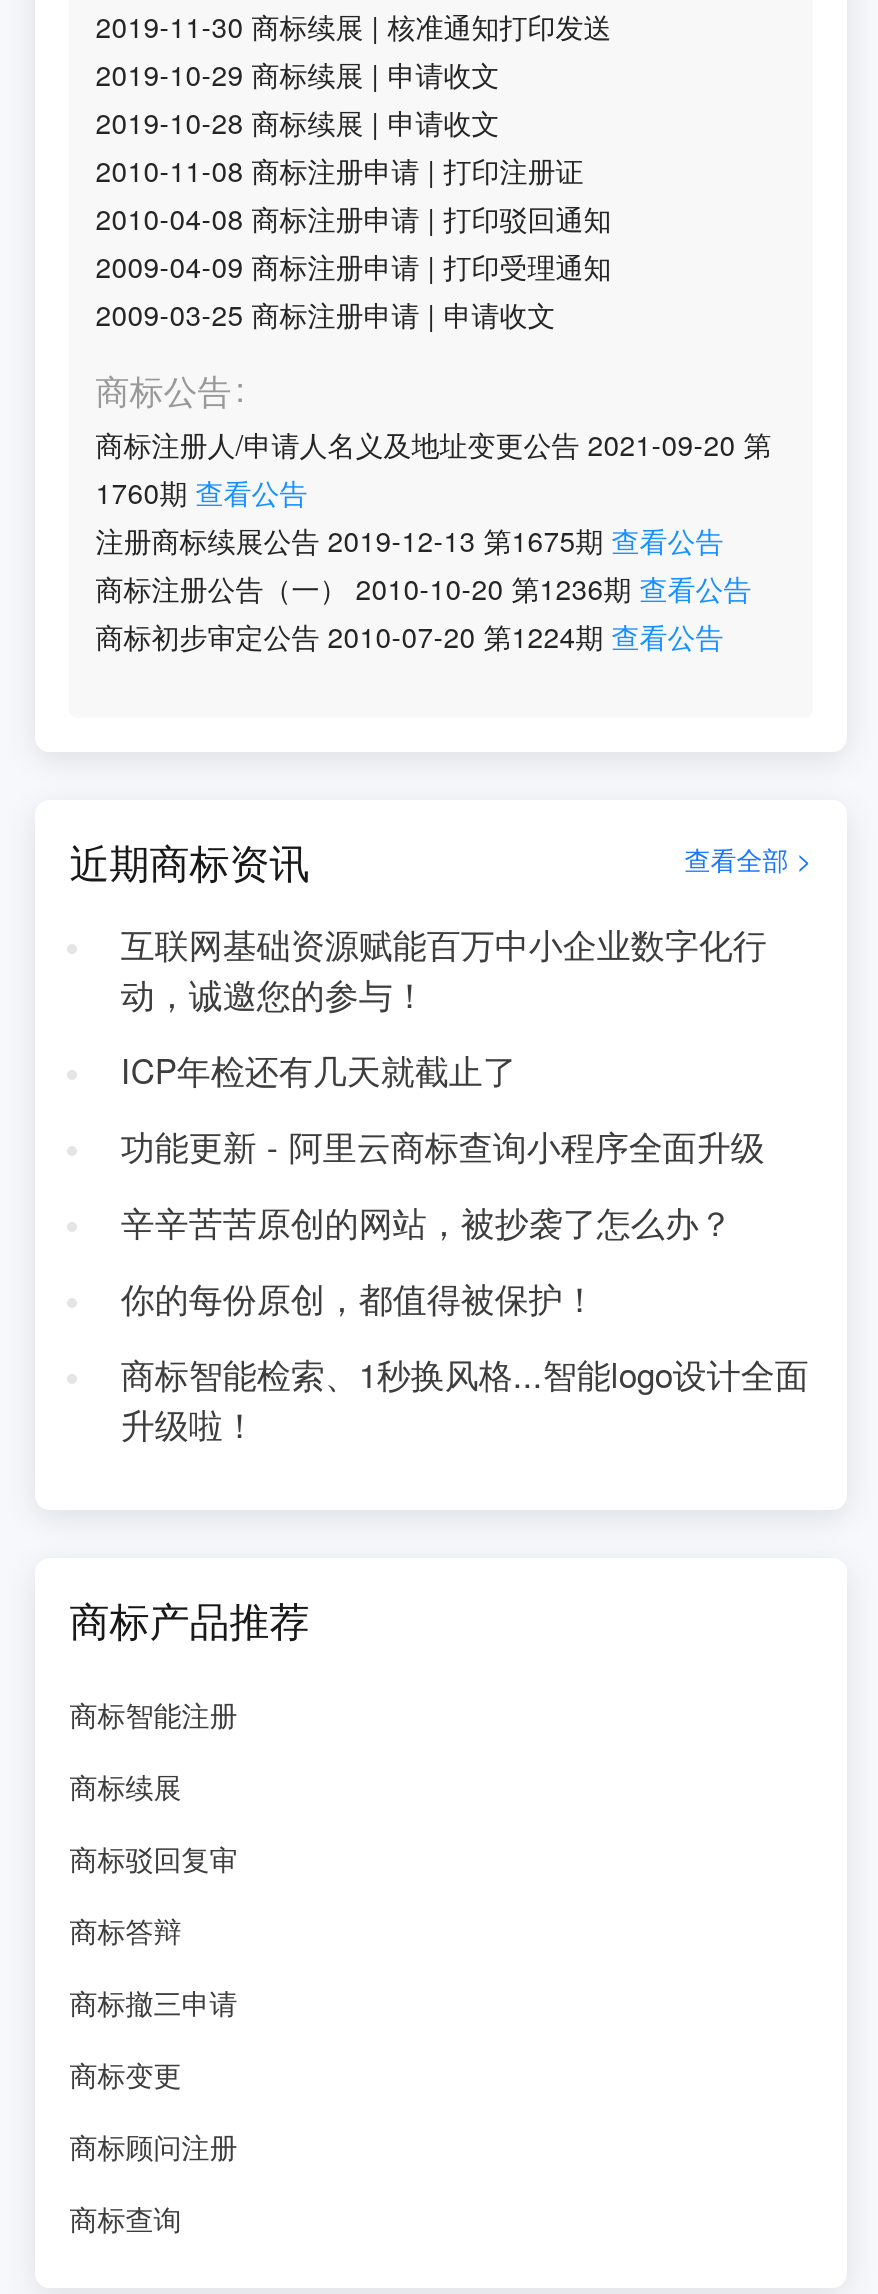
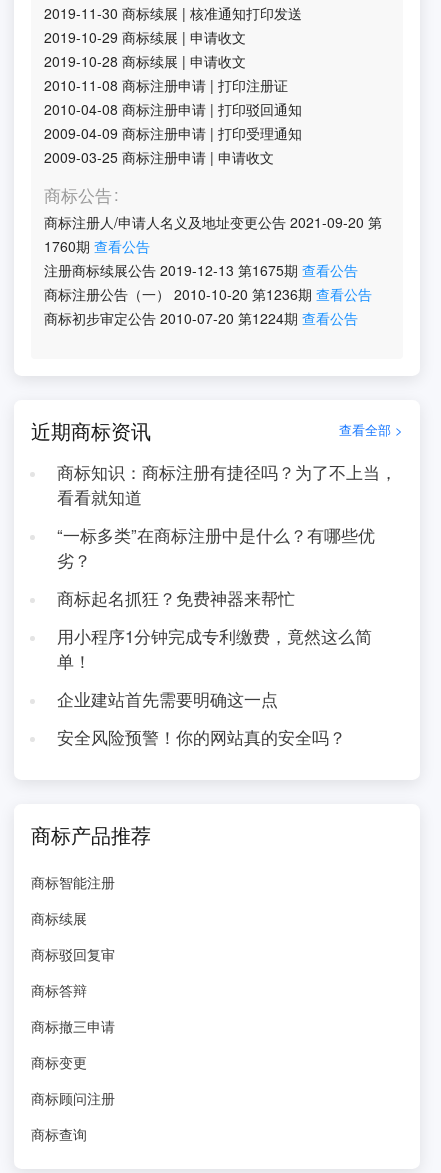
- 互联网基础资源赋能百万中小企业数字化行
- 动，诚邀您的参与！
+ 商标知识：商标注册有捷径吗？为了不上当，
+ 看看就知道

- ICP年检还有几天就截止了
+ “一标多类”在商标注册中是什么？有哪些优
+ 劣？

- 功能更新 - 阿里云商标查询小程序全面升级
+ 商标起名抓狂？免费神器来帮忙

- 辛辛苦苦原创的网站，被抄袭了怎么办？
+ 用小程序1分钟完成专利缴费，竟然这么简
+ 单！

- 你的每份原创，都值得被保护！
+ 企业建站首先需要明确这一点

- 商标智能检索、1秒换风格...智能logo设计全面
- 升级啦！
+ 安全风险预警！你的网站真的安全吗？
